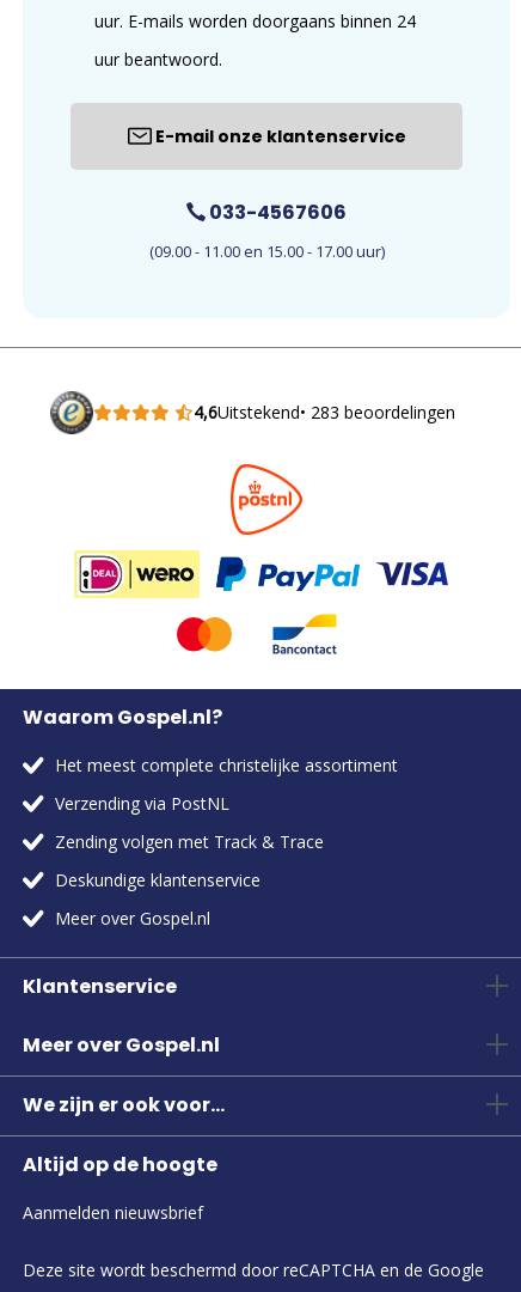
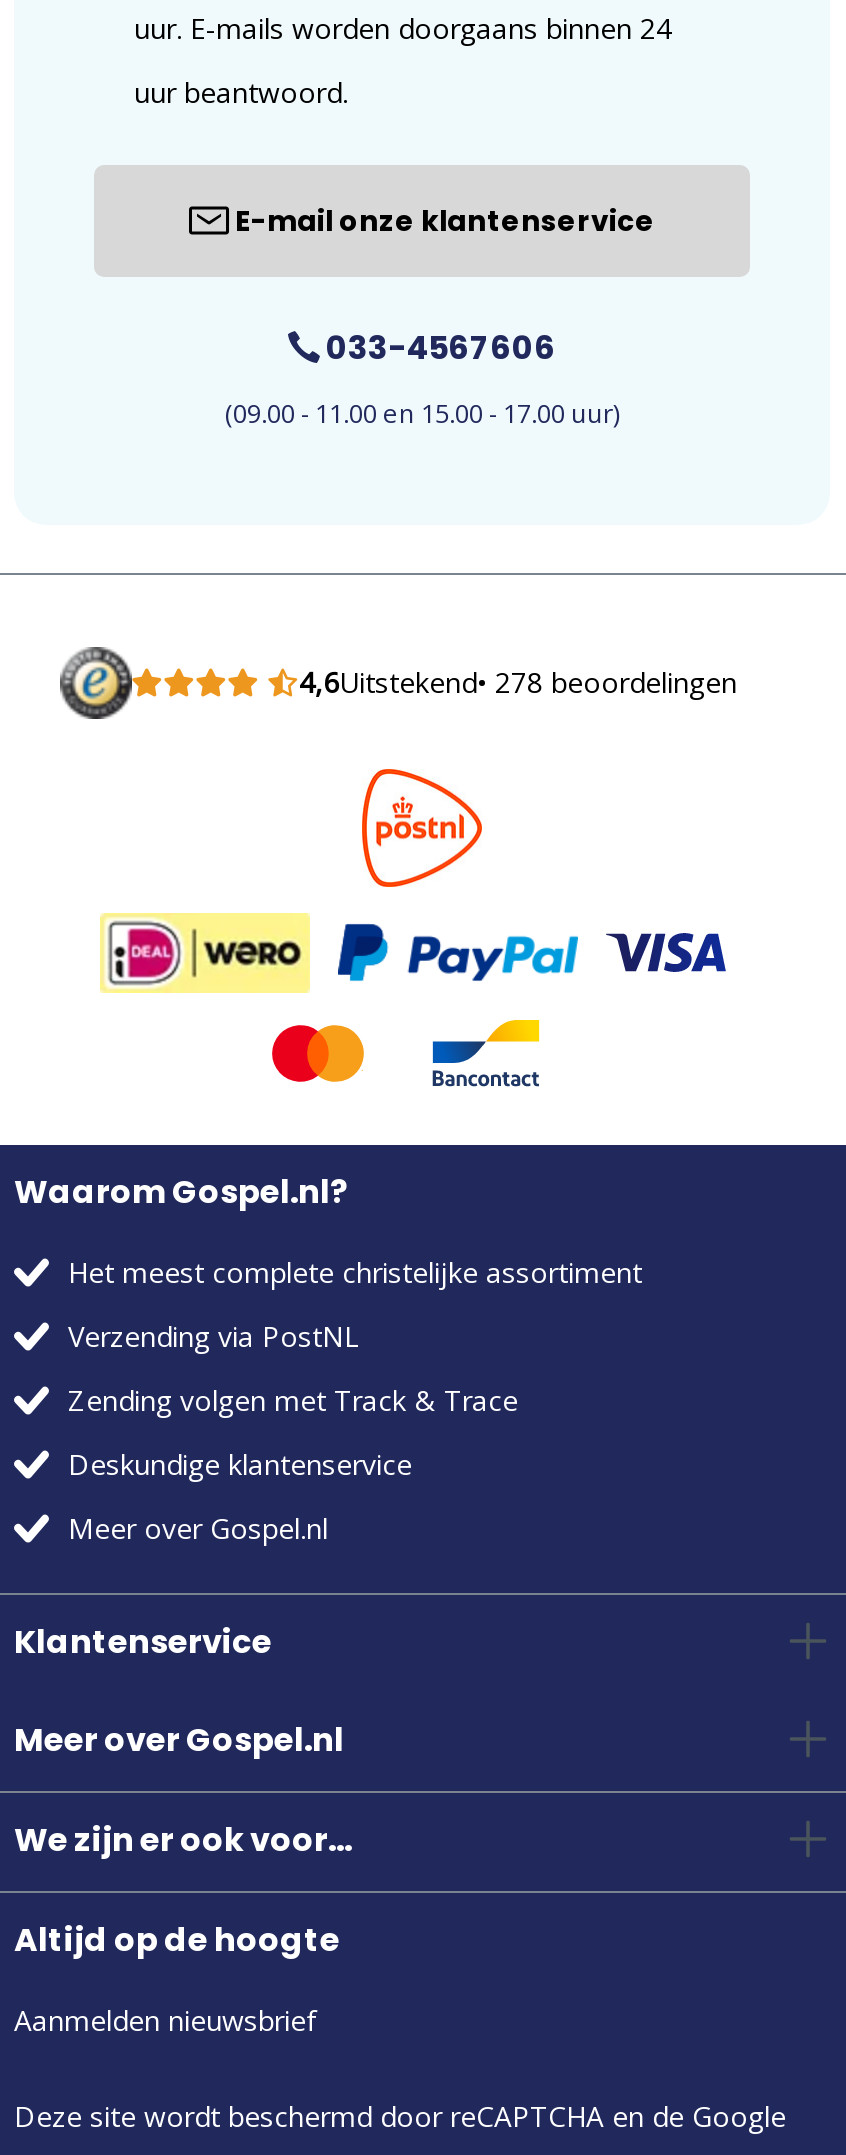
- 4,6Uitstekend • 283 beoordelingen
+ 4,6Uitstekend • 278 beoordelingen
